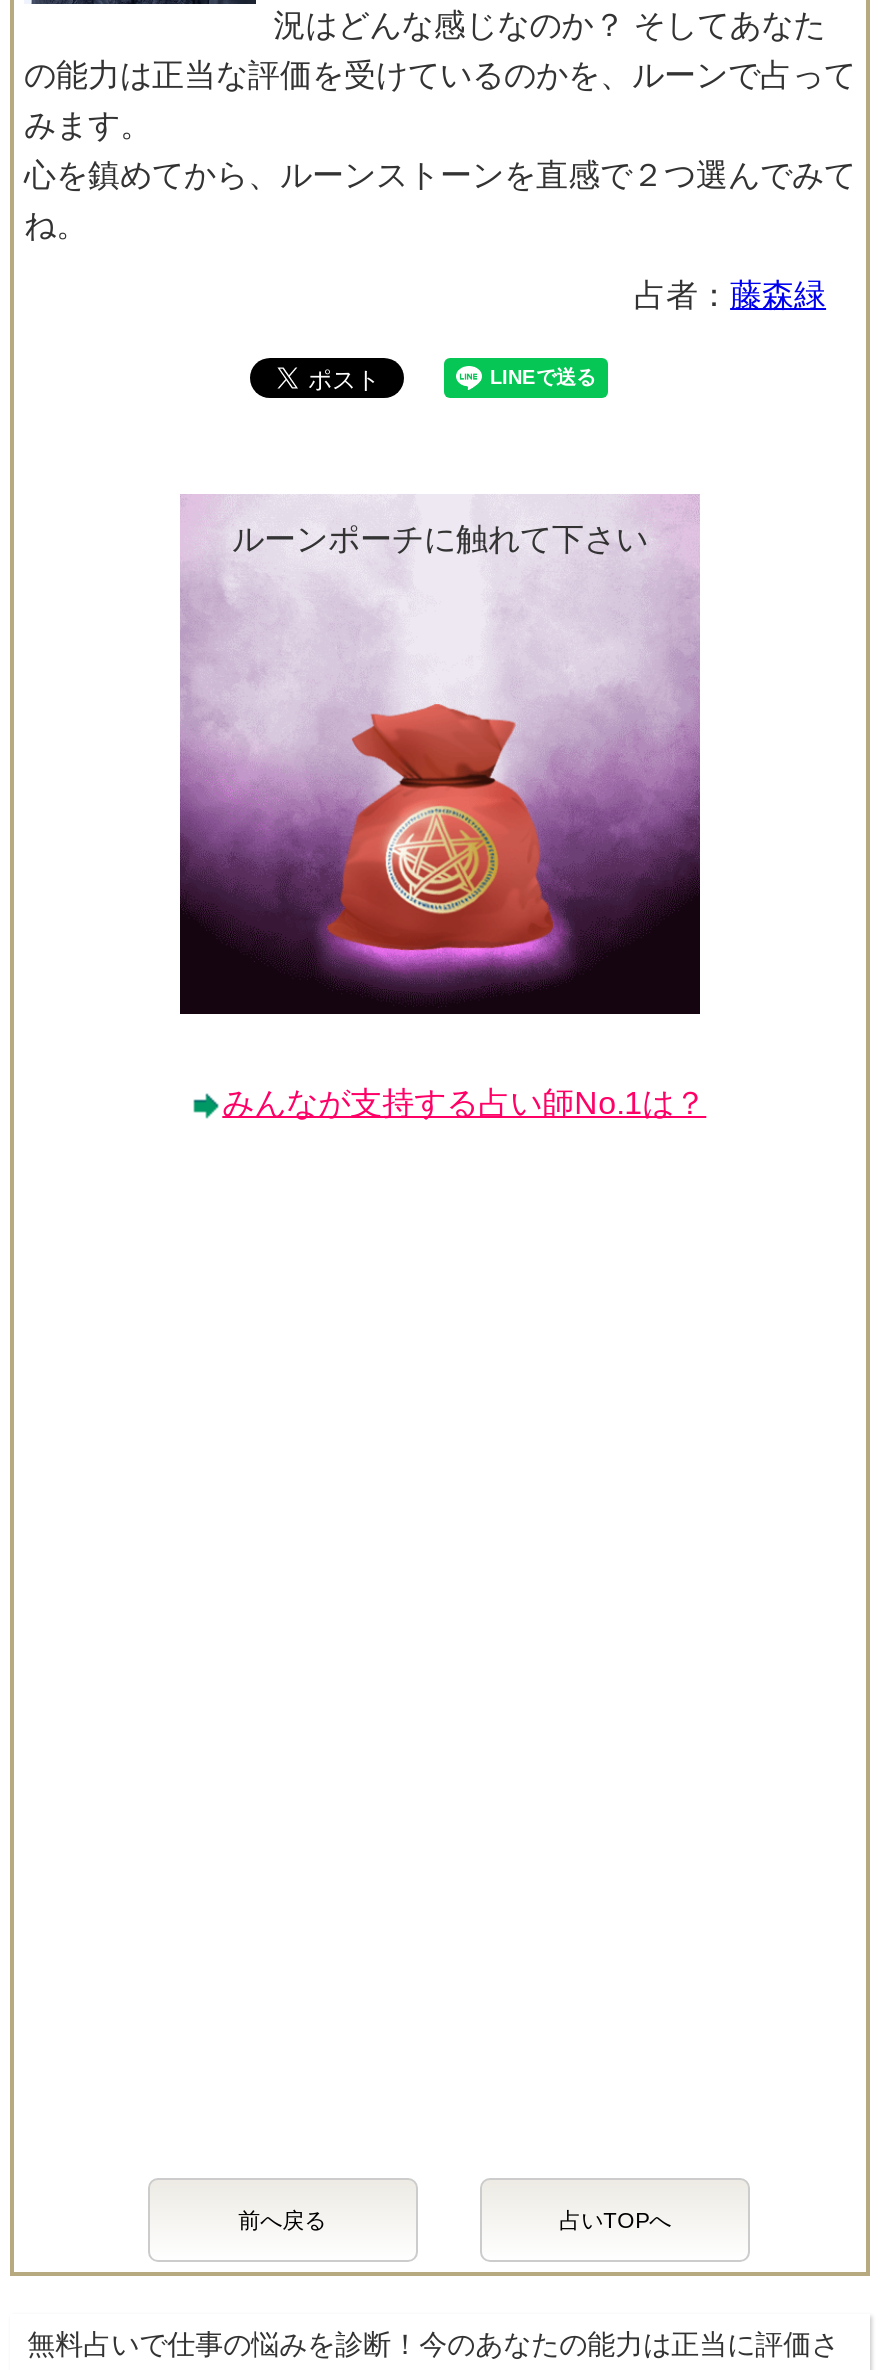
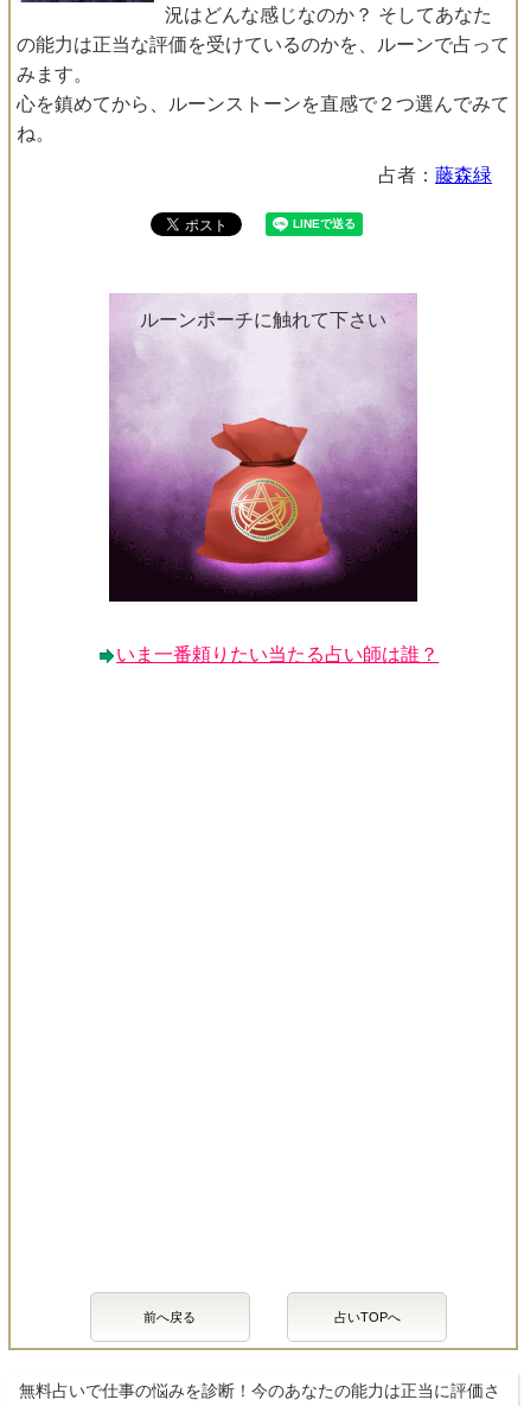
- みんなが支持する占い師No.1は？
+ いま一番頼りたい当たる占い師は誰？
